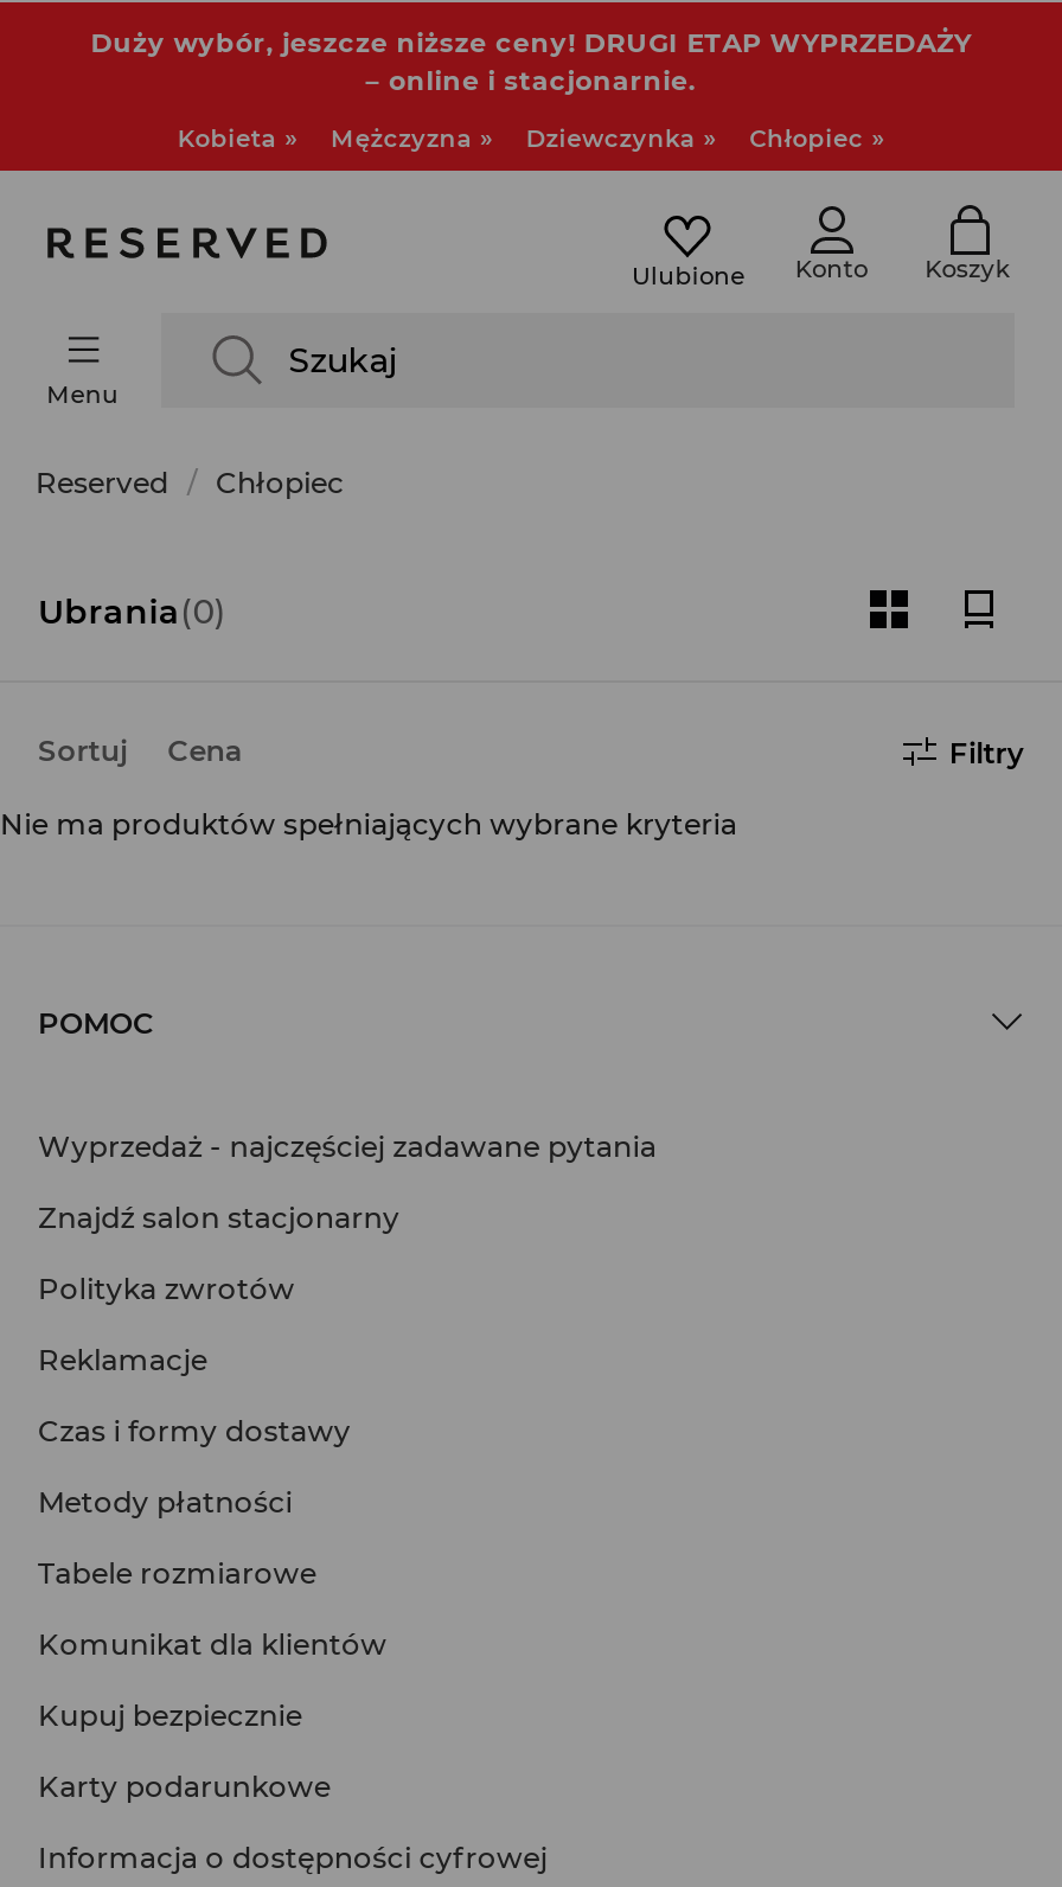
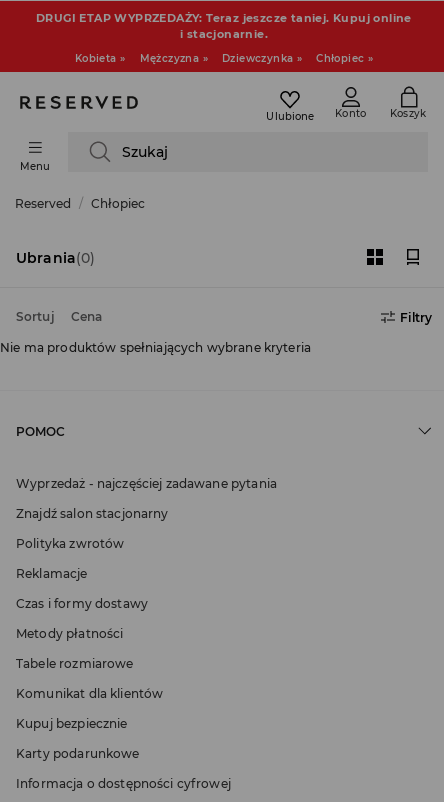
- Duży wybór, jeszcze niższe ceny! DRUGI ETAP WYPRZEDAŻY
- – online i stacjonarnie.
+ DRUGI ETAP WYPRZEDAŻY: Teraz jeszcze taniej. Kupuj online
+ i stacjonarnie.
